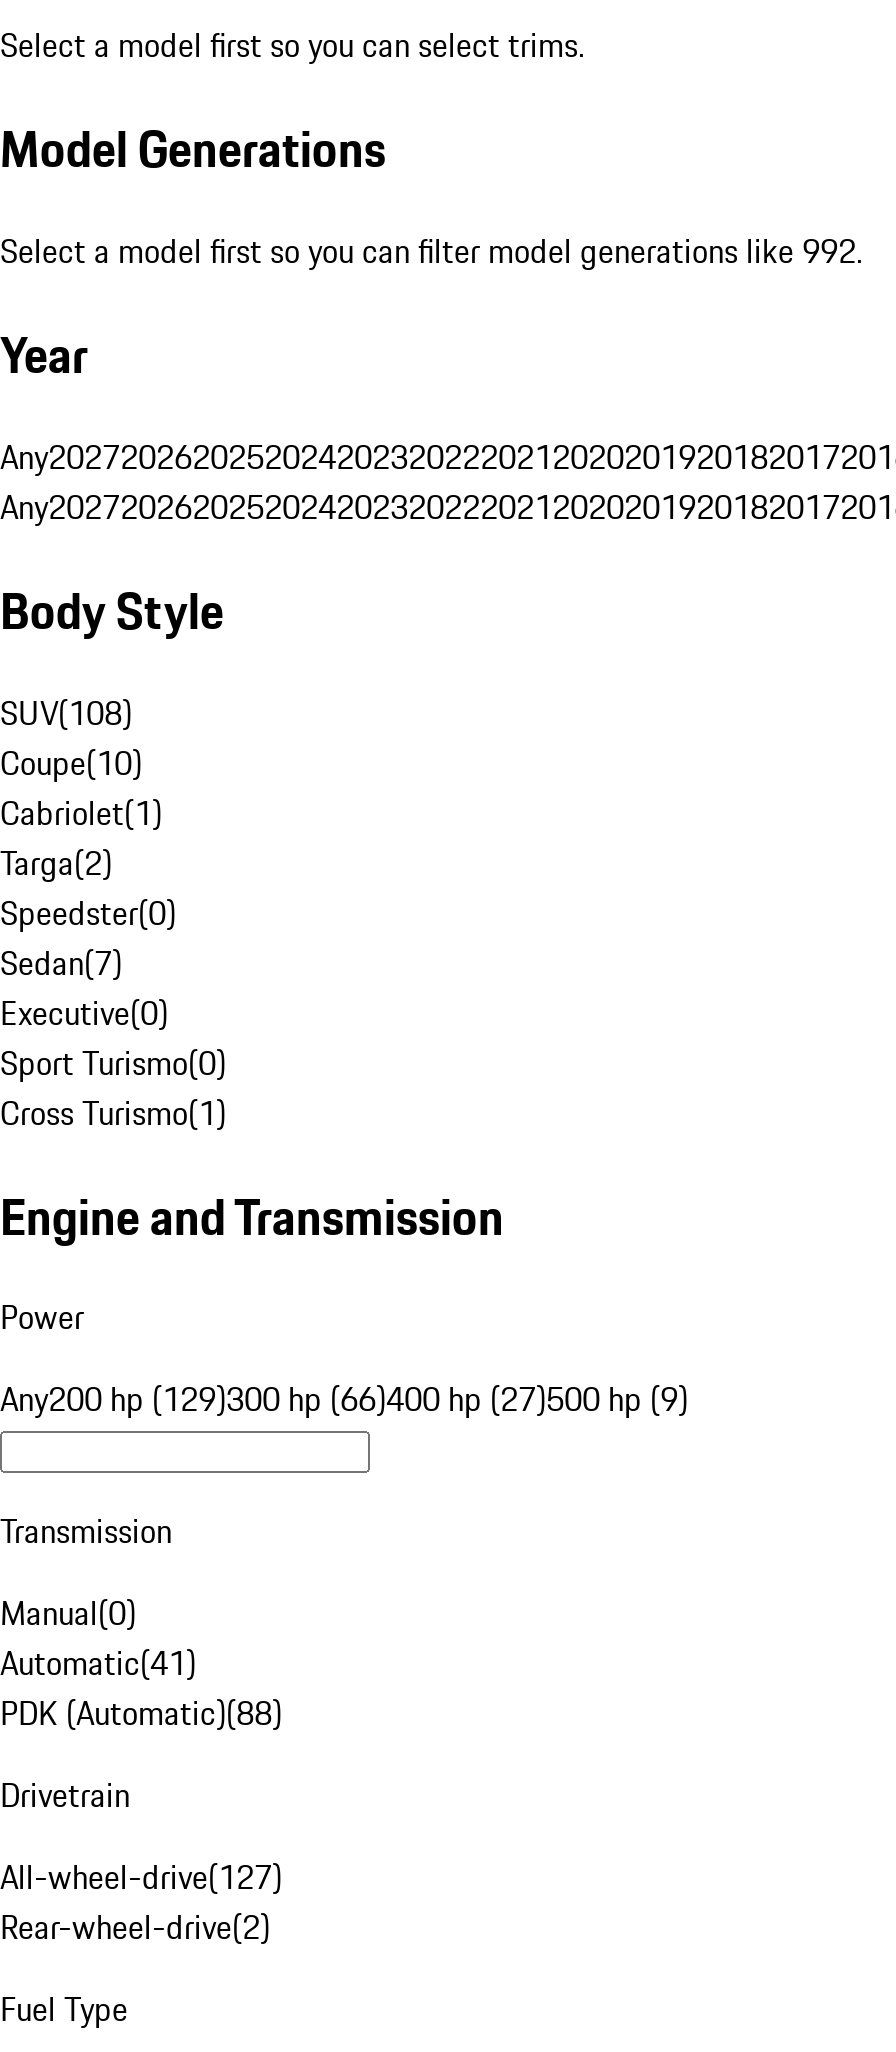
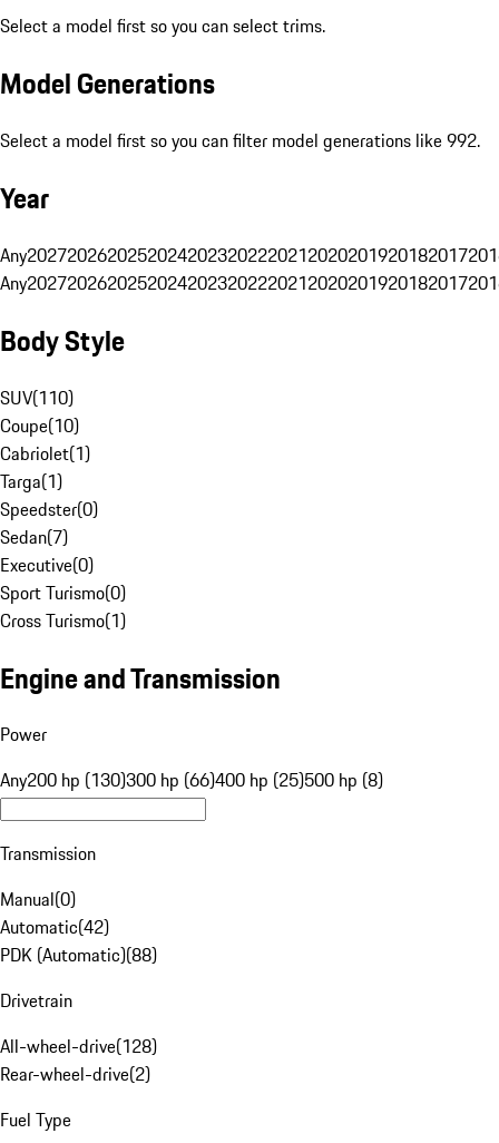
- SUV(108)
+ SUV(110)

- Targa(2)
+ Targa(1)

- Any200 hp (129)300 hp (66)400 hp (27)500 hp (9)
+ Any200 hp (130)300 hp (66)400 hp (25)500 hp (8)

- Automatic(41)
+ Automatic(42)

- All-wheel-drive(127)
+ All-wheel-drive(128)
